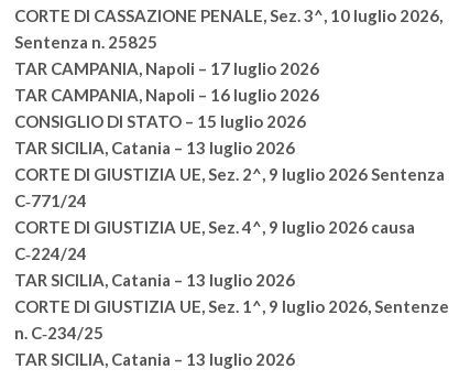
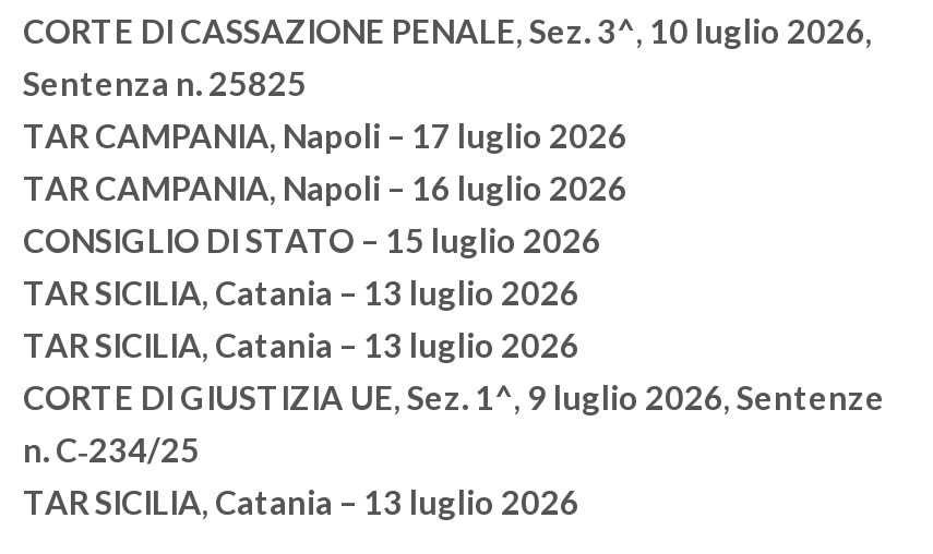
- CORTE DI GIUSTIZIA UE, Sez. 2^, 9 luglio 2026 Sentenza
- C‑771/24
- CORTE DI GIUSTIZIA UE, Sez. 4^, 9 luglio 2026 causa
- C‑224/24
